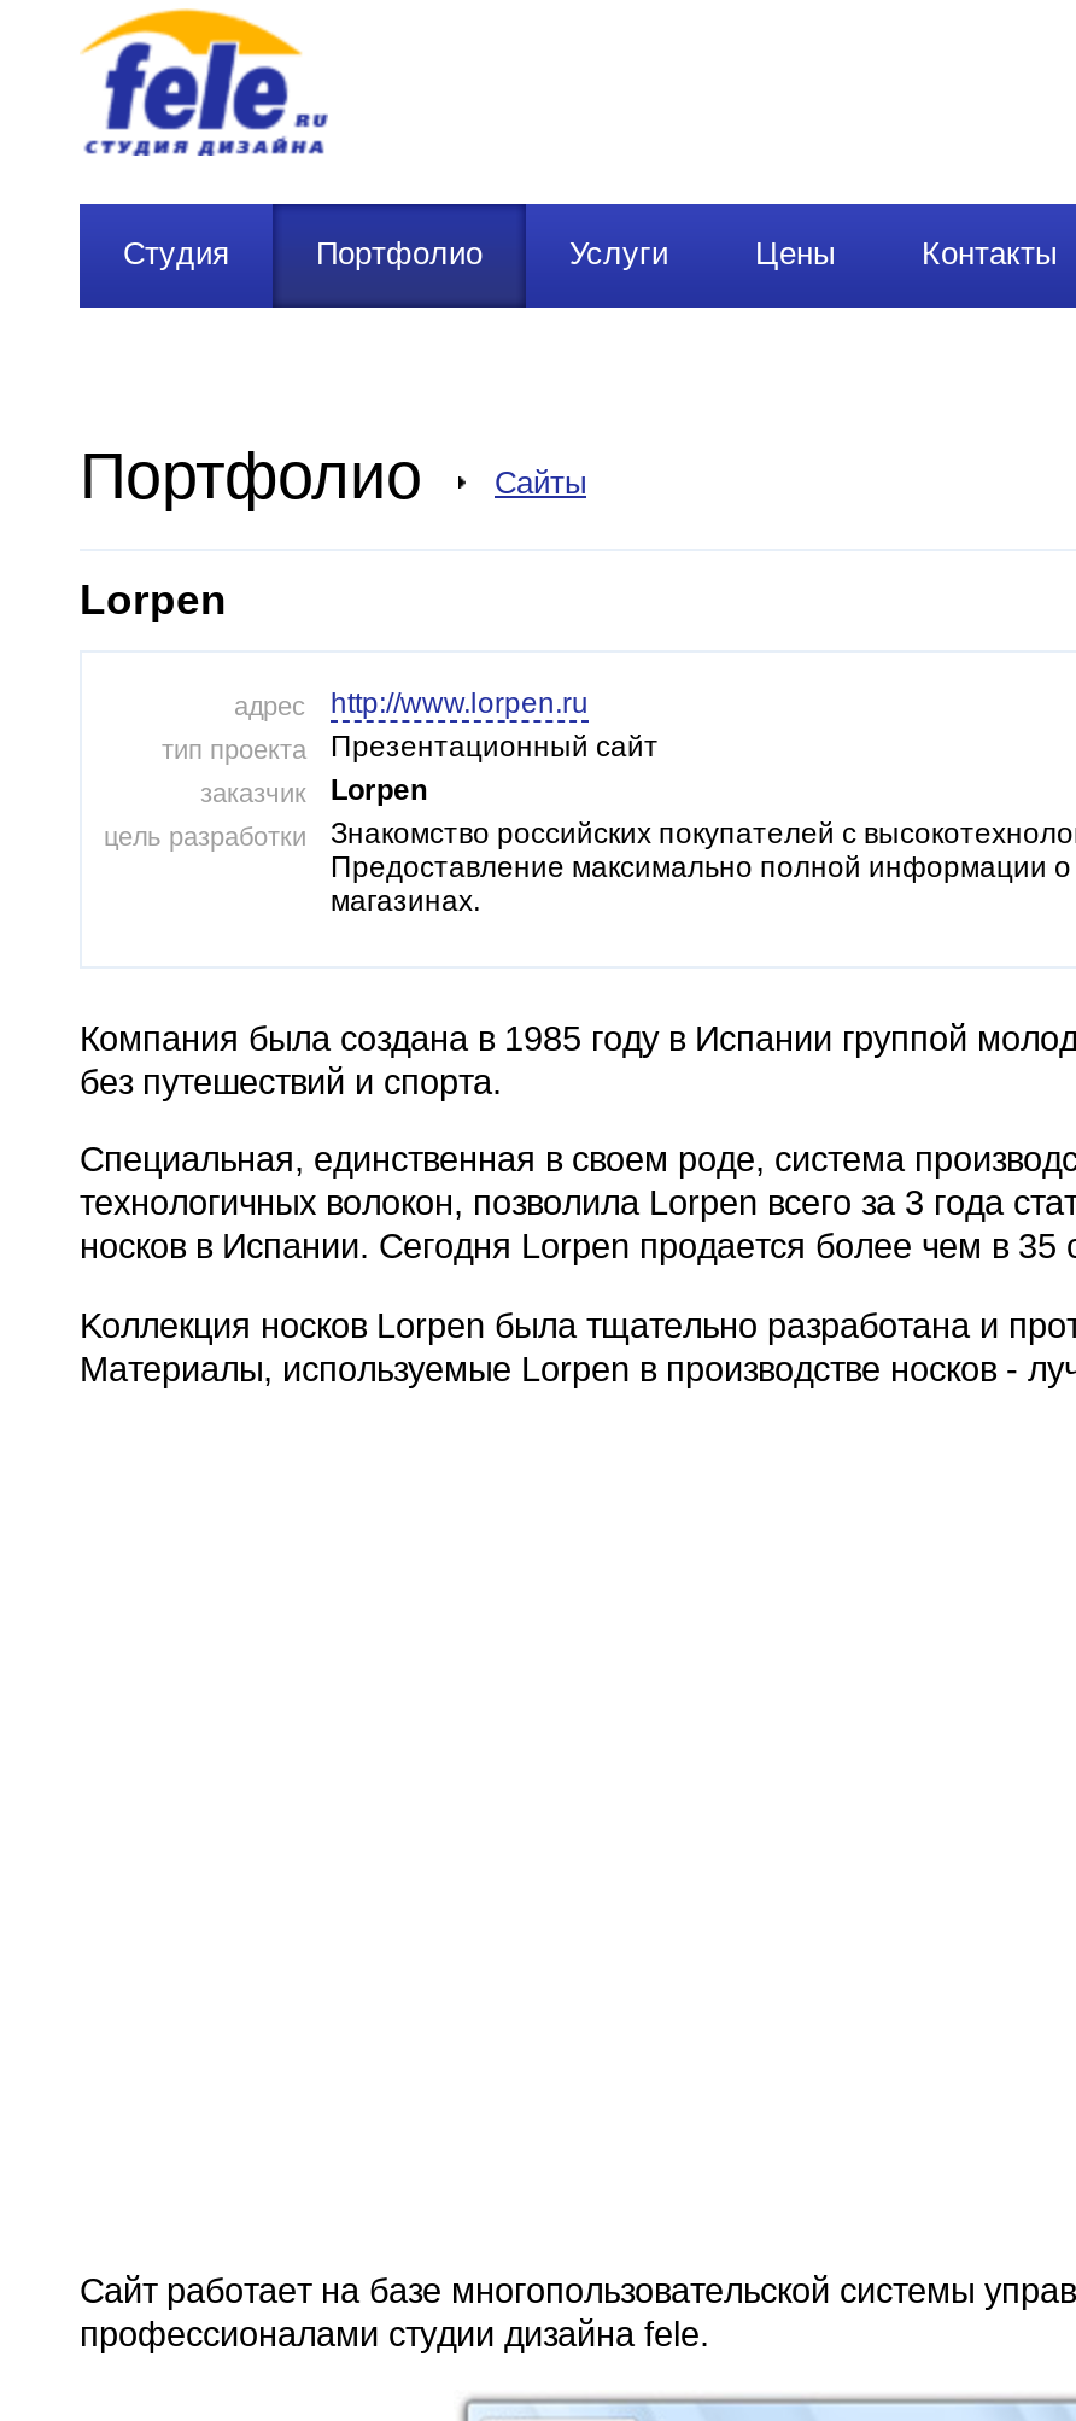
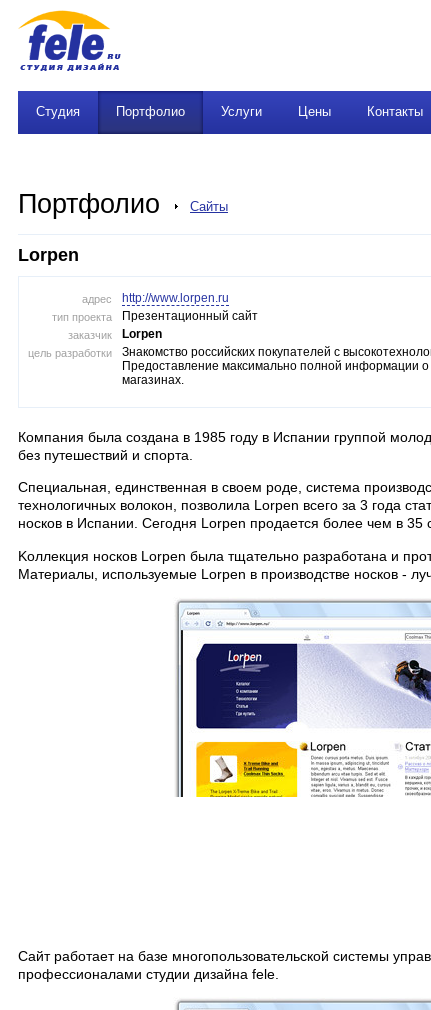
+ [image]
